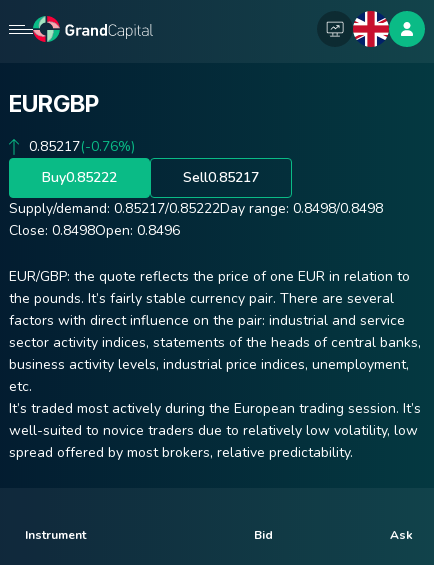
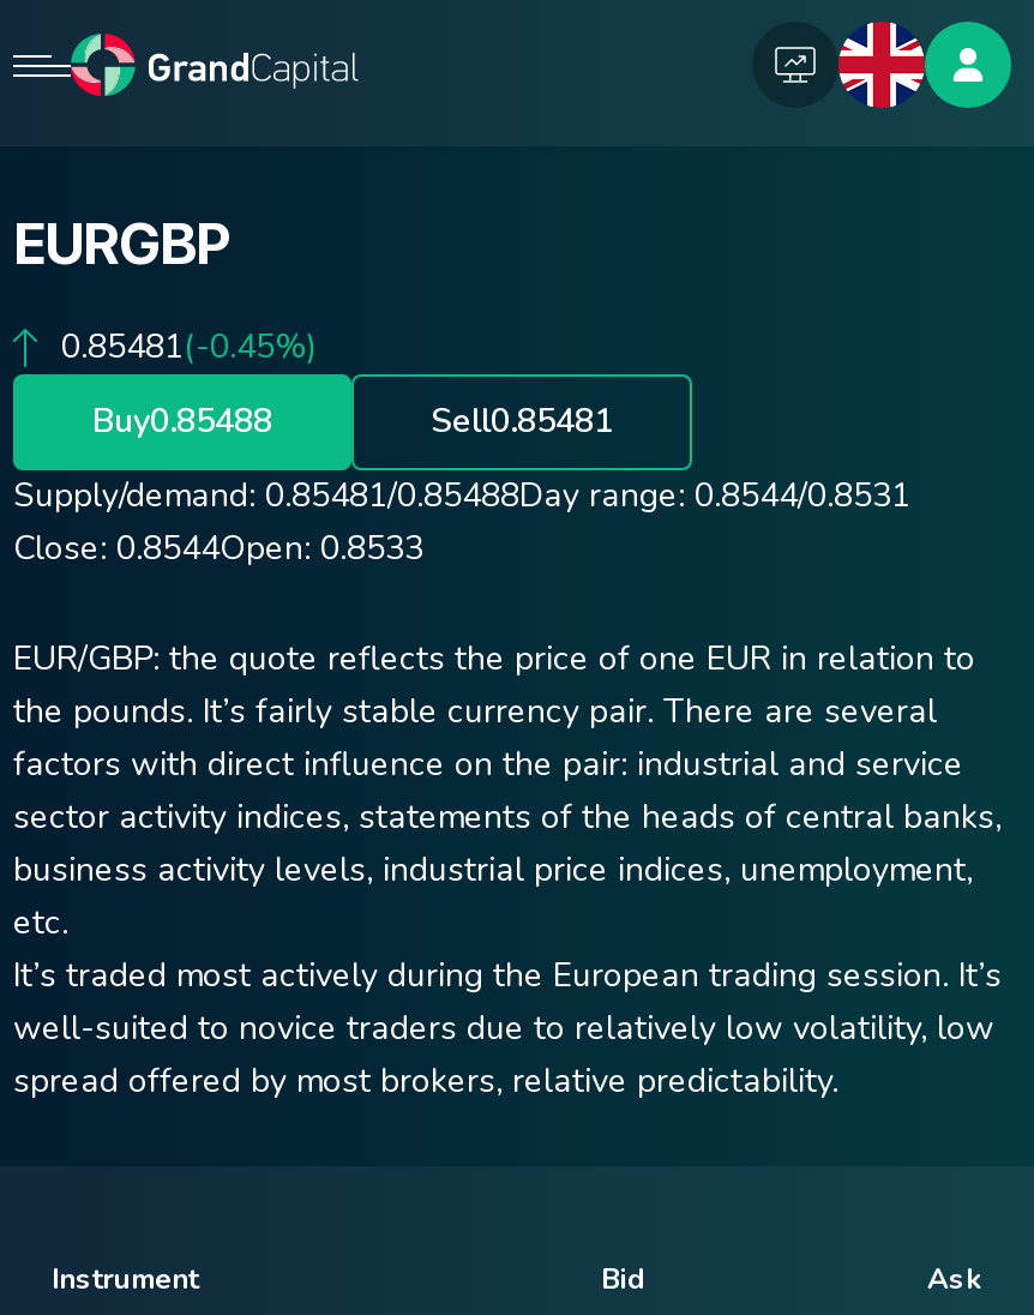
- 0.85217(-0.76%)
+ 0.85481(-0.45%)

- Buy0.85222
+ Buy0.85488

- Sell0.85217
+ Sell0.85481

- Supply/demand: 0.85217/0.85222Day range: 0.8498/0.8498
+ Supply/demand: 0.85481/0.85488Day range: 0.8544/0.8531

- Close: 0.8498Open: 0.8496
+ Close: 0.8544Open: 0.8533
